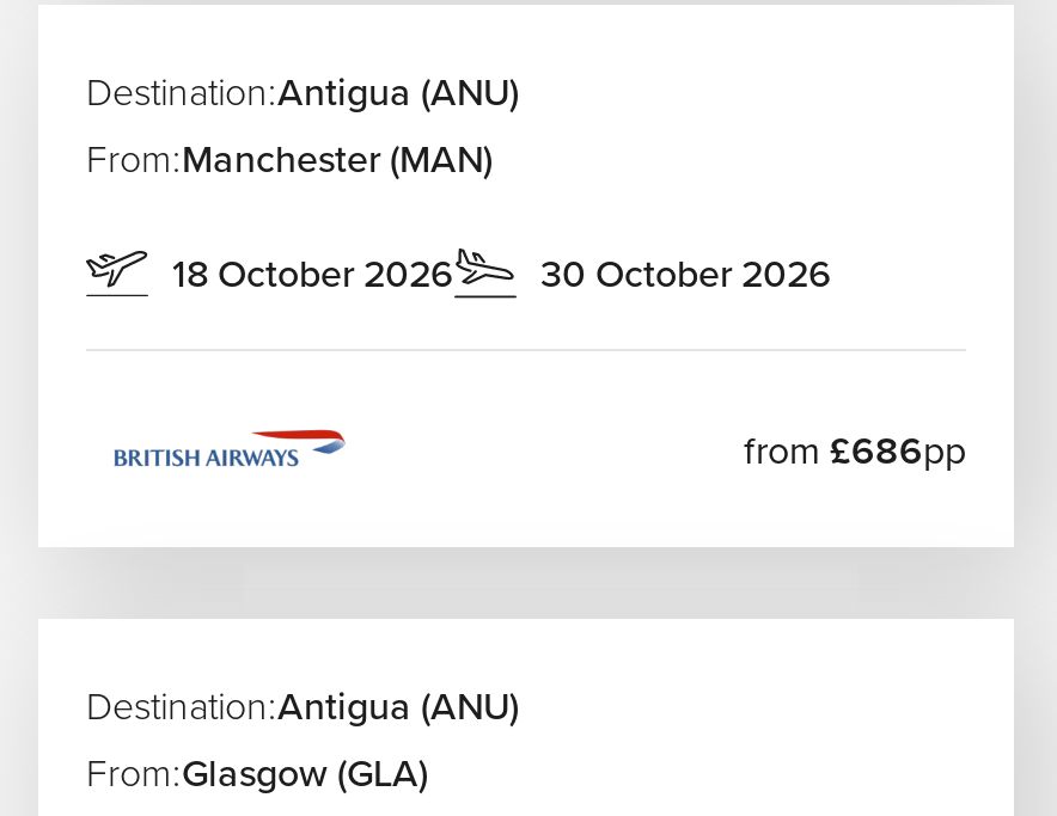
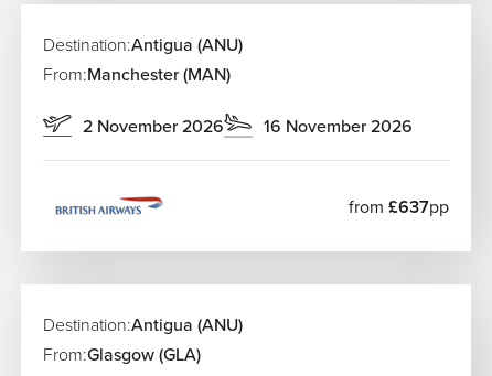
- 18 October 2026
- 30 October 2026
+ 2 November 2026
+ 16 November 2026

- from £686pp
+ from £637pp
